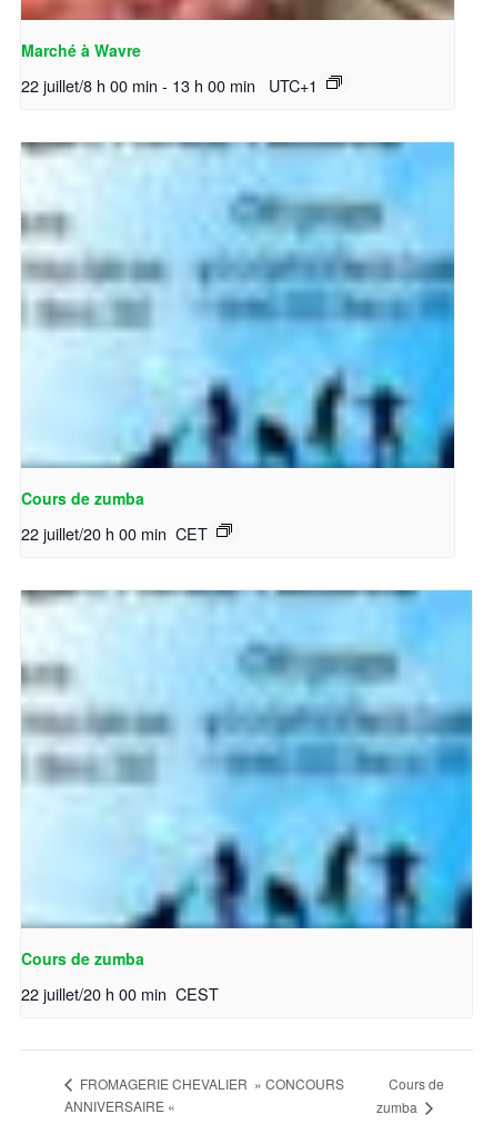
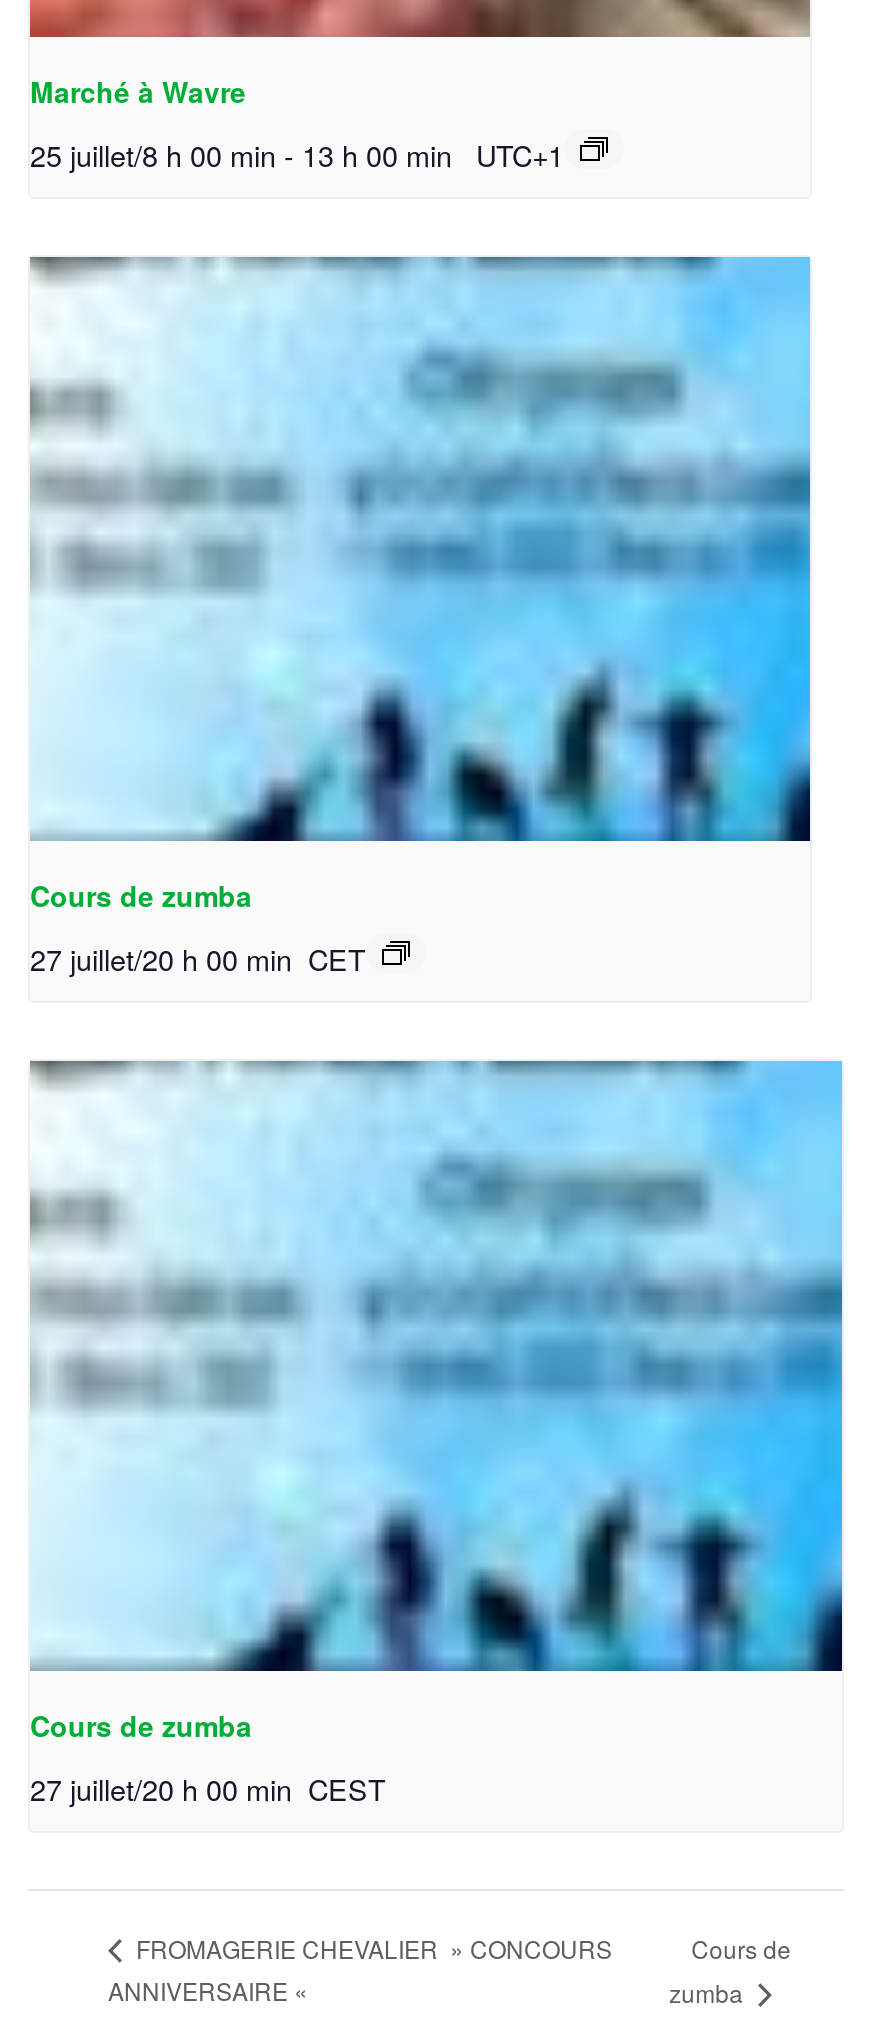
- 22 juillet/8 h 00 min - 13 h 00 min UTC+1
+ 25 juillet/8 h 00 min - 13 h 00 min UTC+1

- 22 juillet/20 h 00 min CET
+ 27 juillet/20 h 00 min CET

- 22 juillet/20 h 00 min CEST
+ 27 juillet/20 h 00 min CEST
